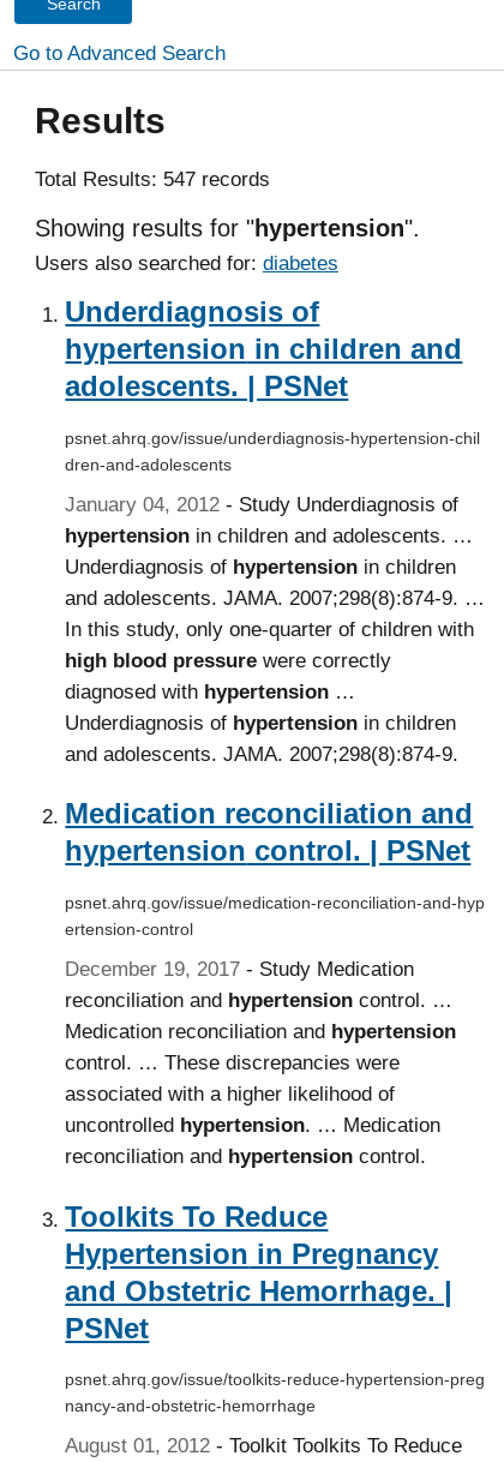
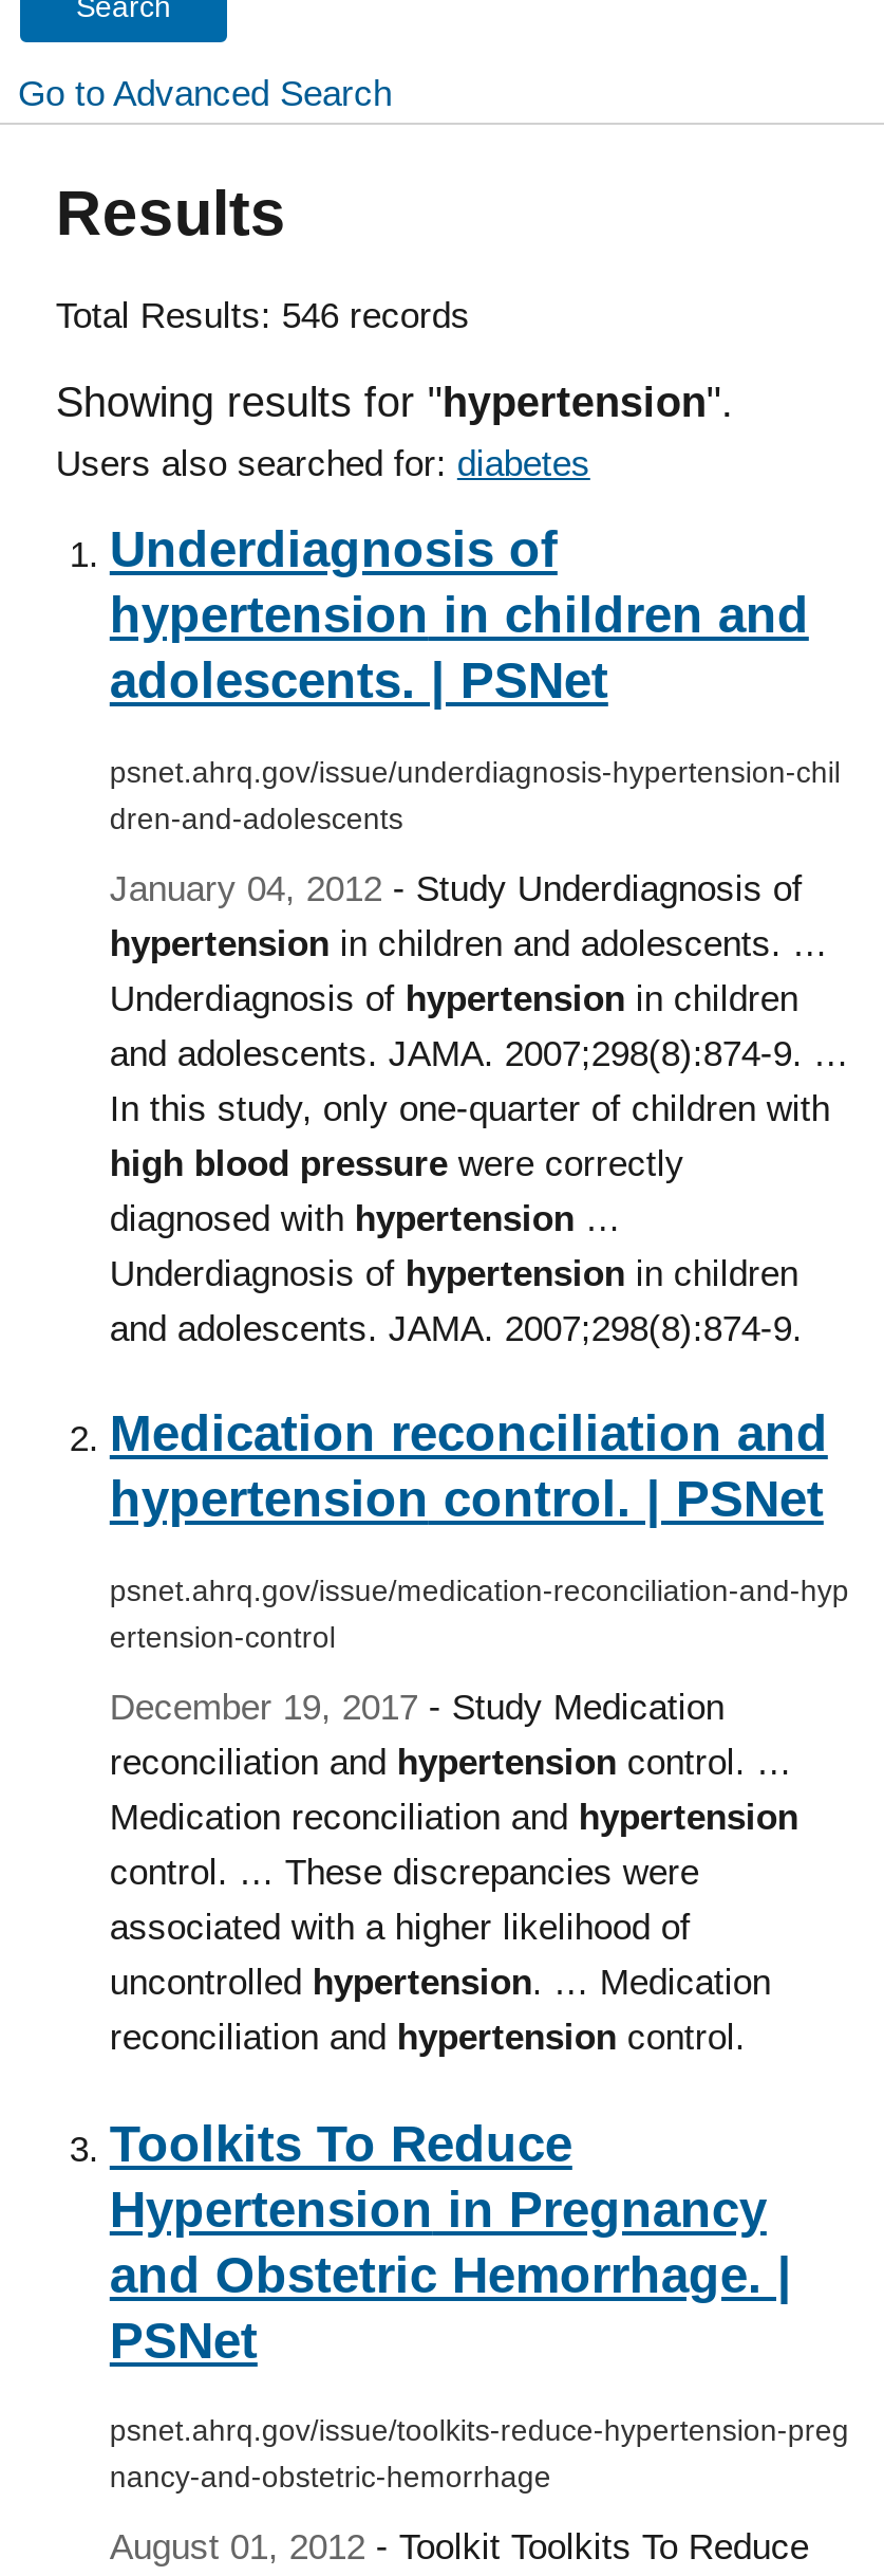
- Total Results: 547 records
+ Total Results: 546 records
